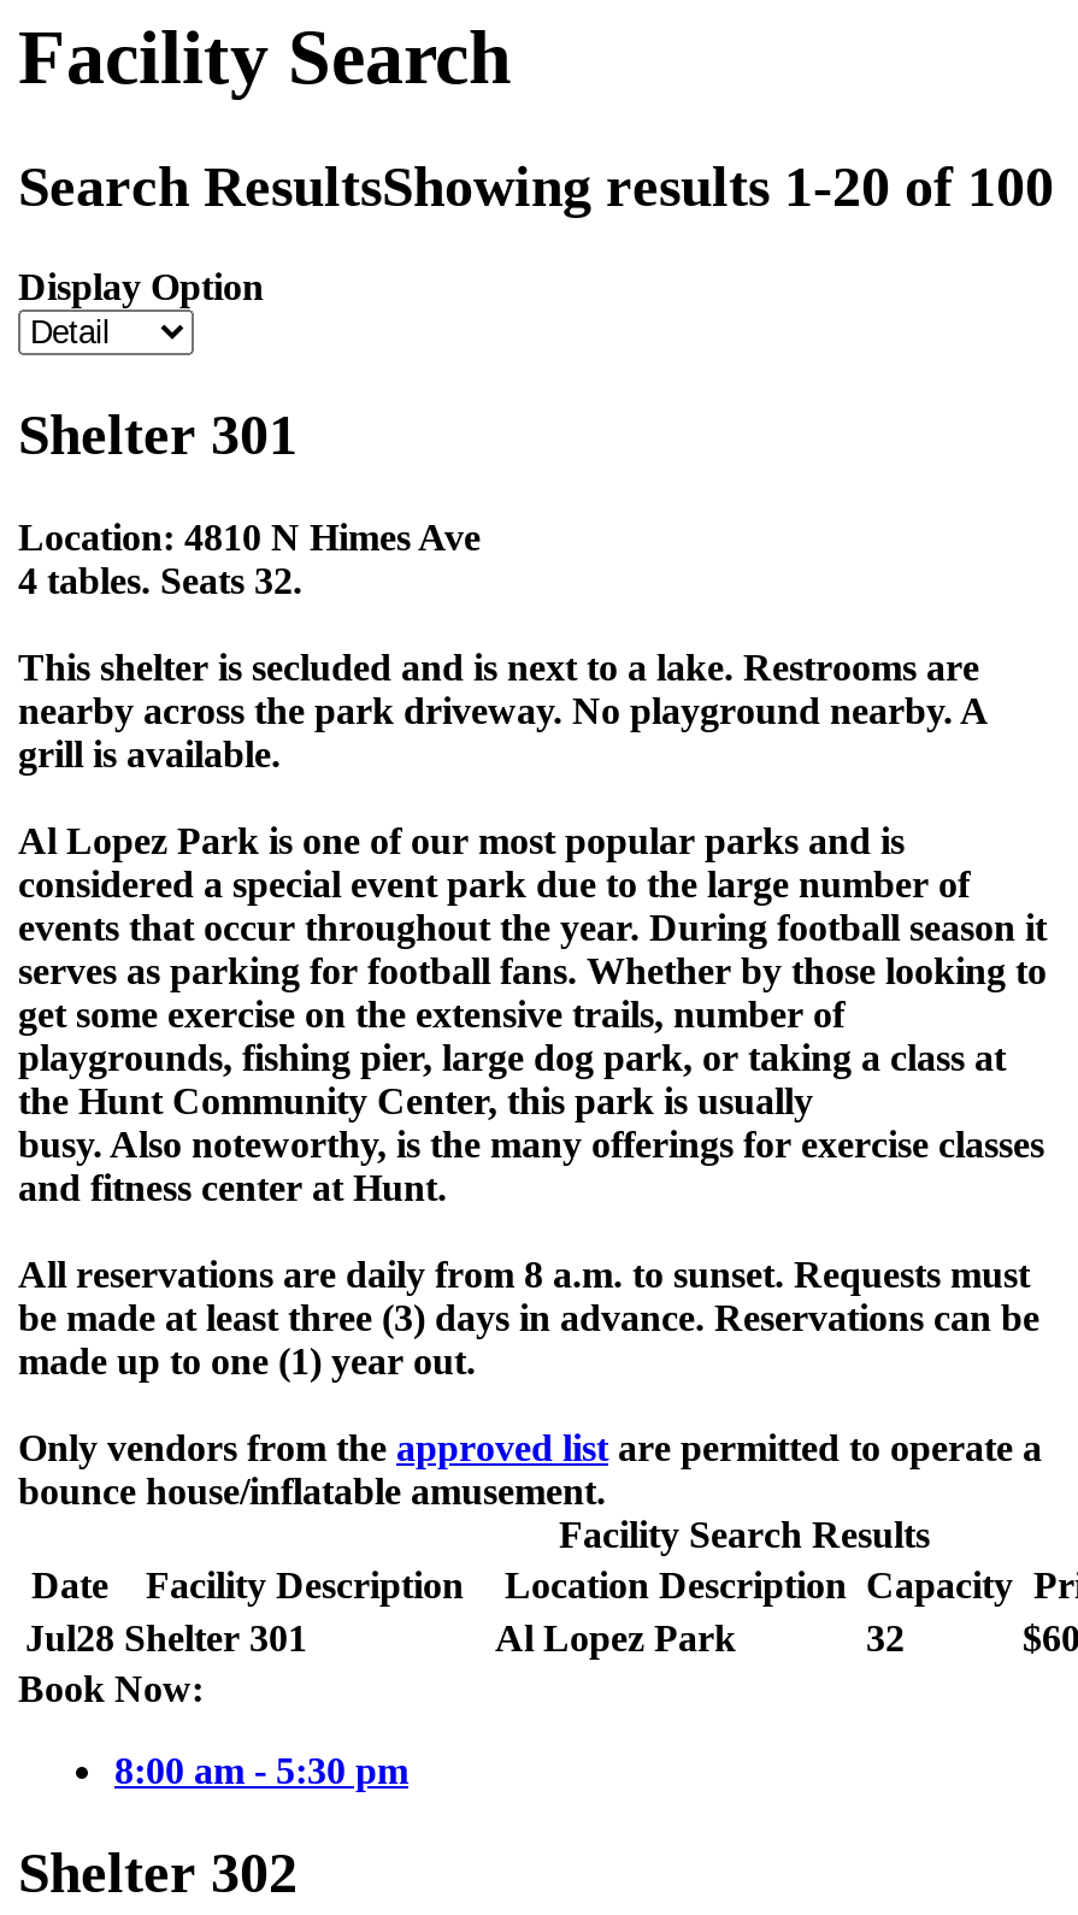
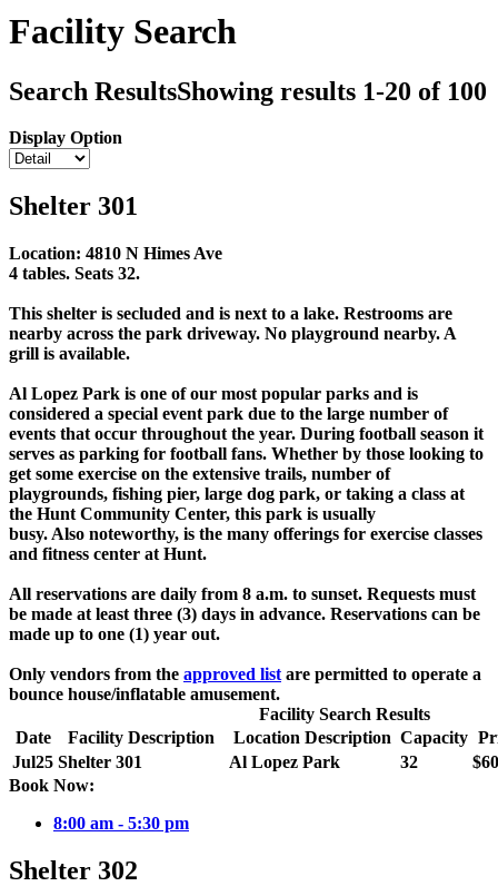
- Jul28 Shelter 301
+ Jul25 Shelter 301
